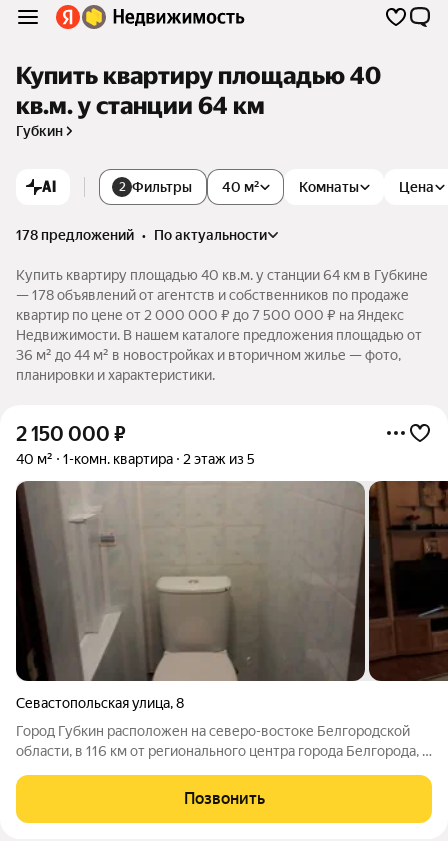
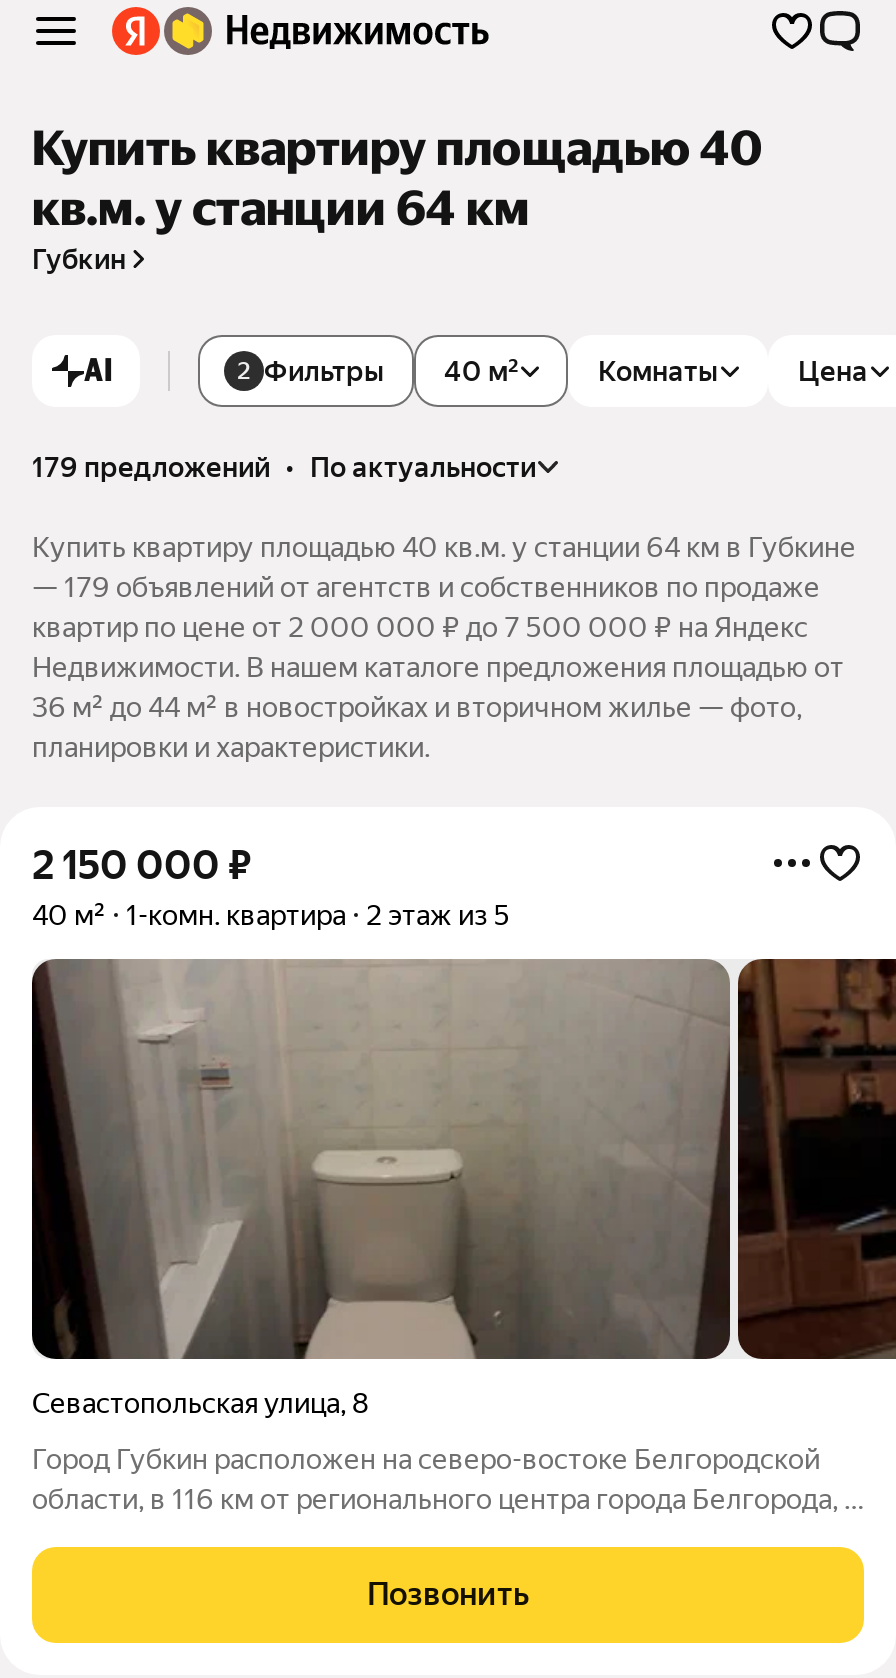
- 178 предложений • по актуальности
+ 179 предложений • по актуальности

- — 178 объявлений от агентств и собственников по продаже
+ — 179 объявлений от агентств и собственников по продаже
